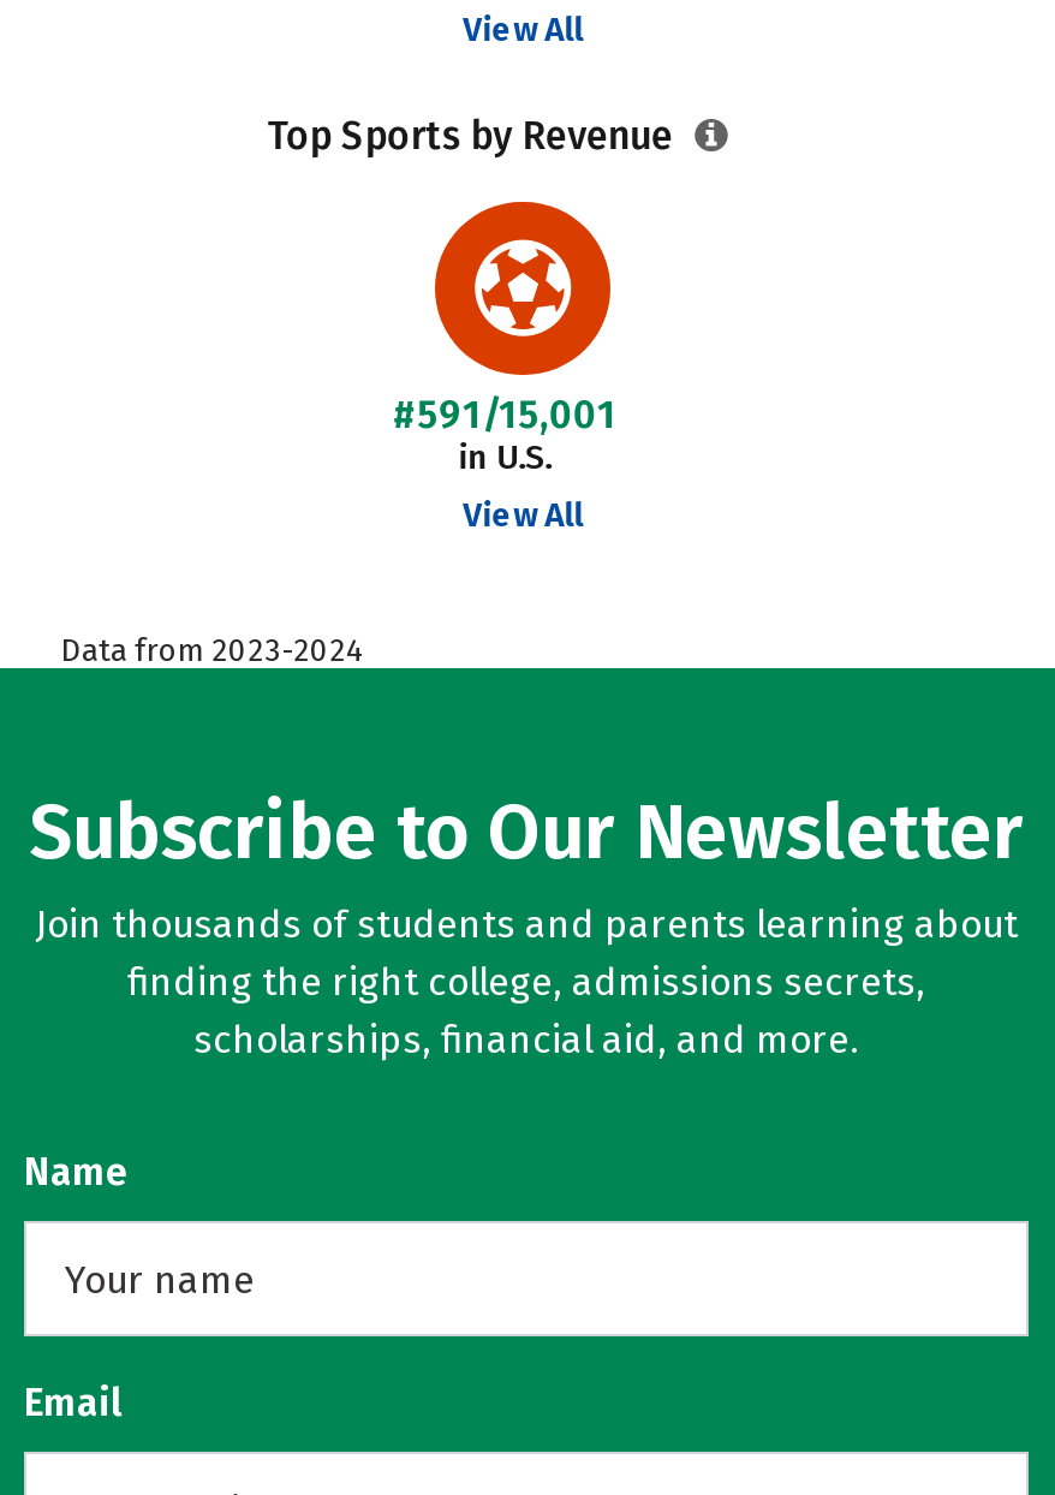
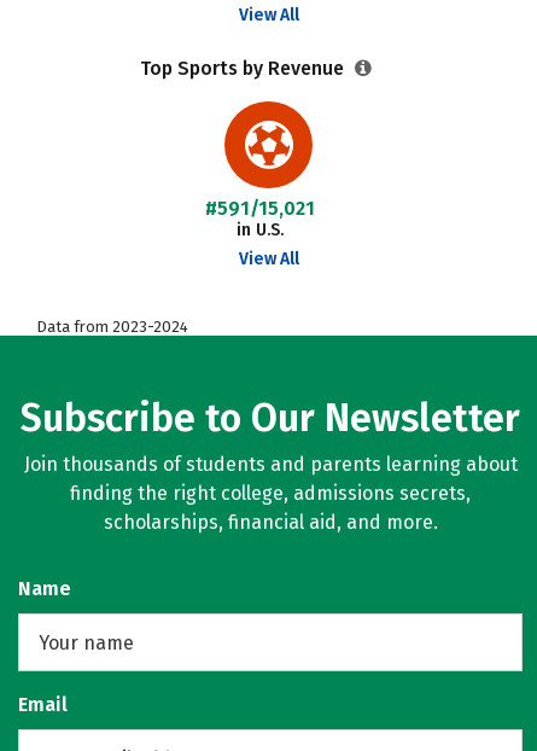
- #591/15,001
+ #591/15,021
